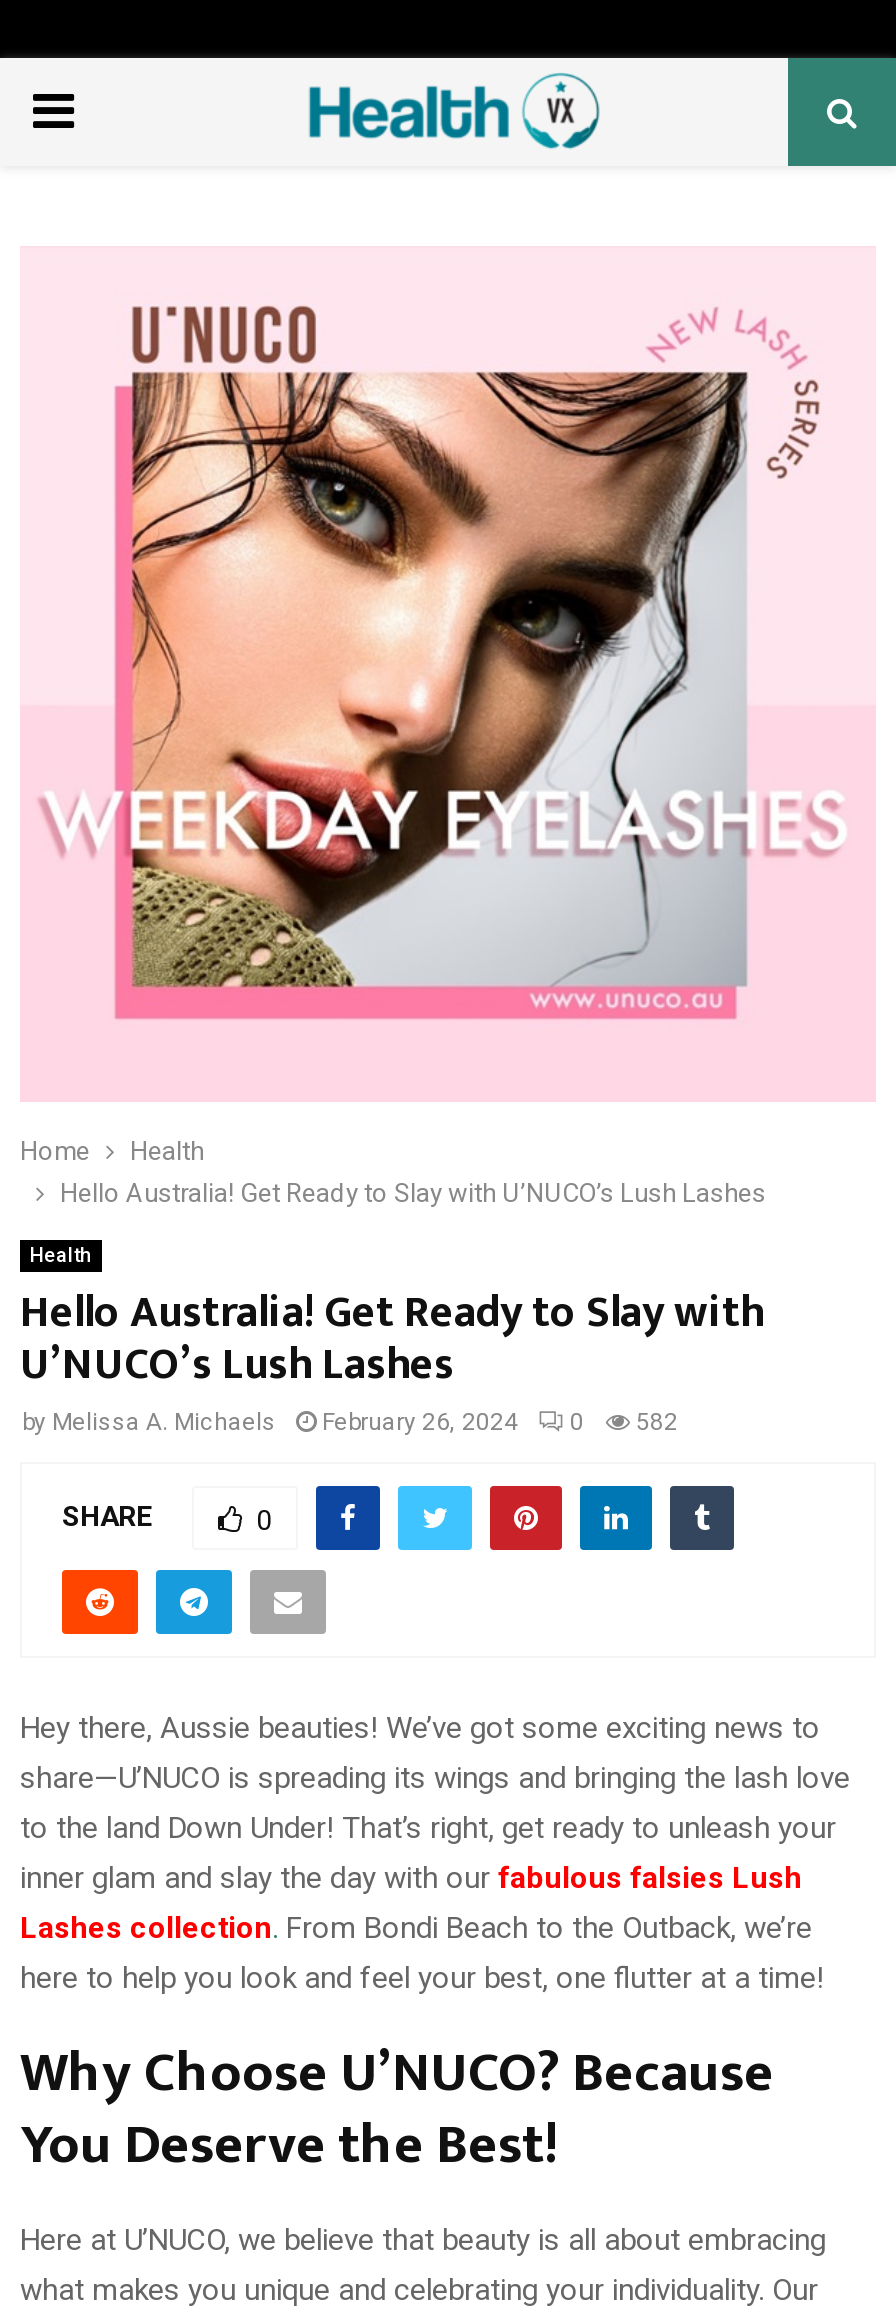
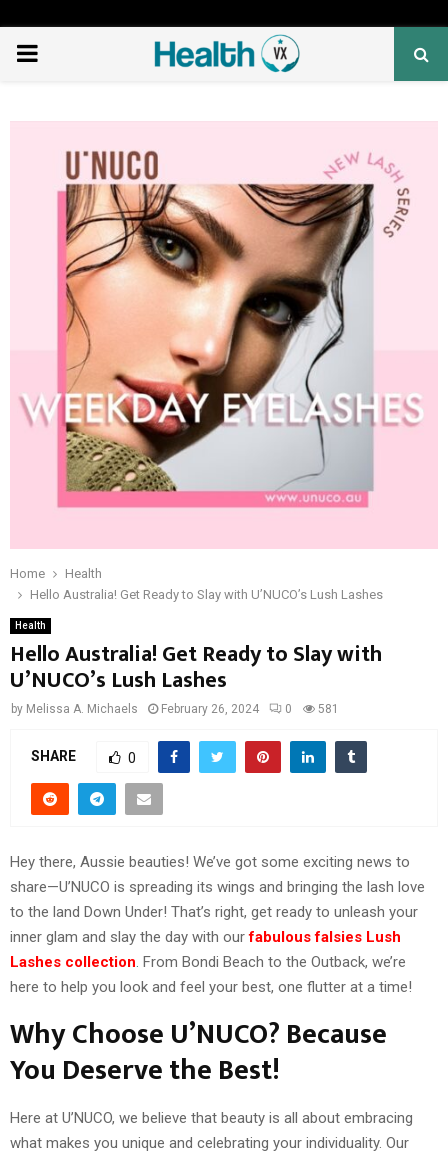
- by Melissa A. Michaels February 26, 2024 0 582
+ by Melissa A. Michaels February 26, 2024 0 581
